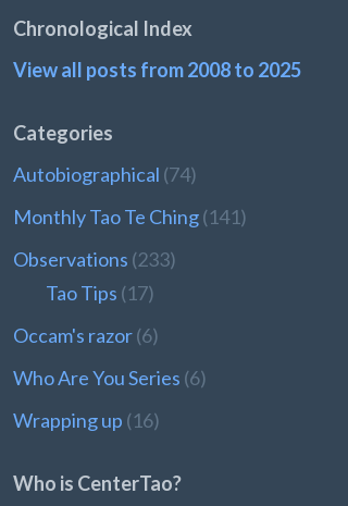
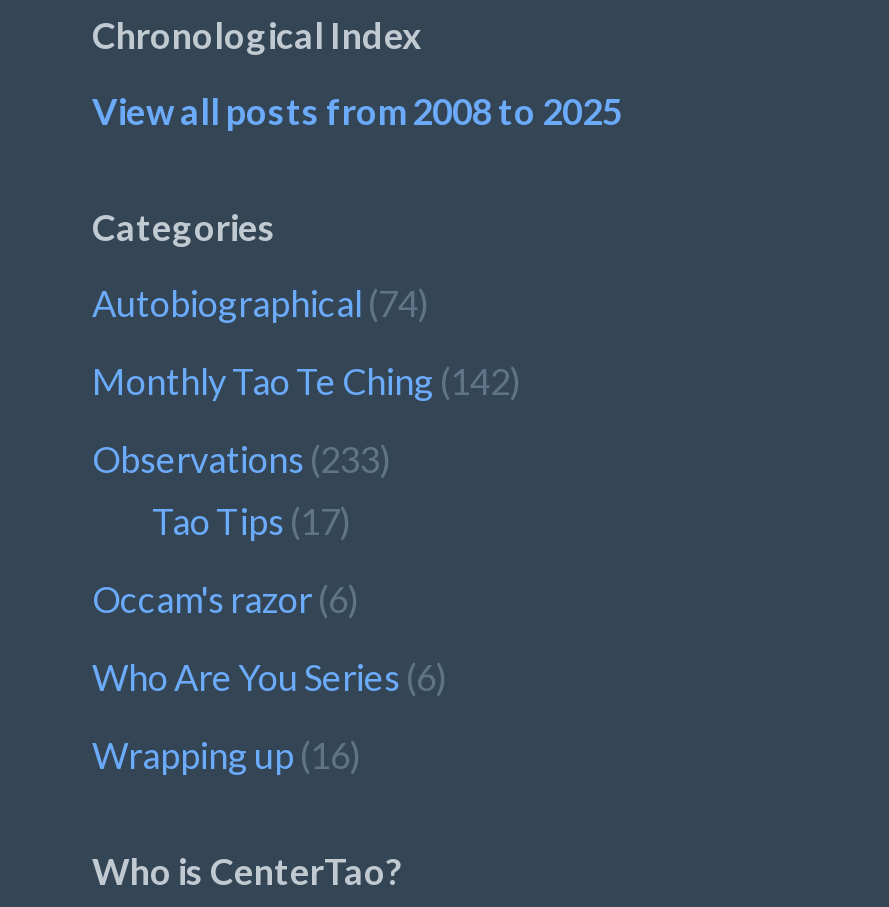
- Monthly Tao Te Ching (141)
+ Monthly Tao Te Ching (142)
